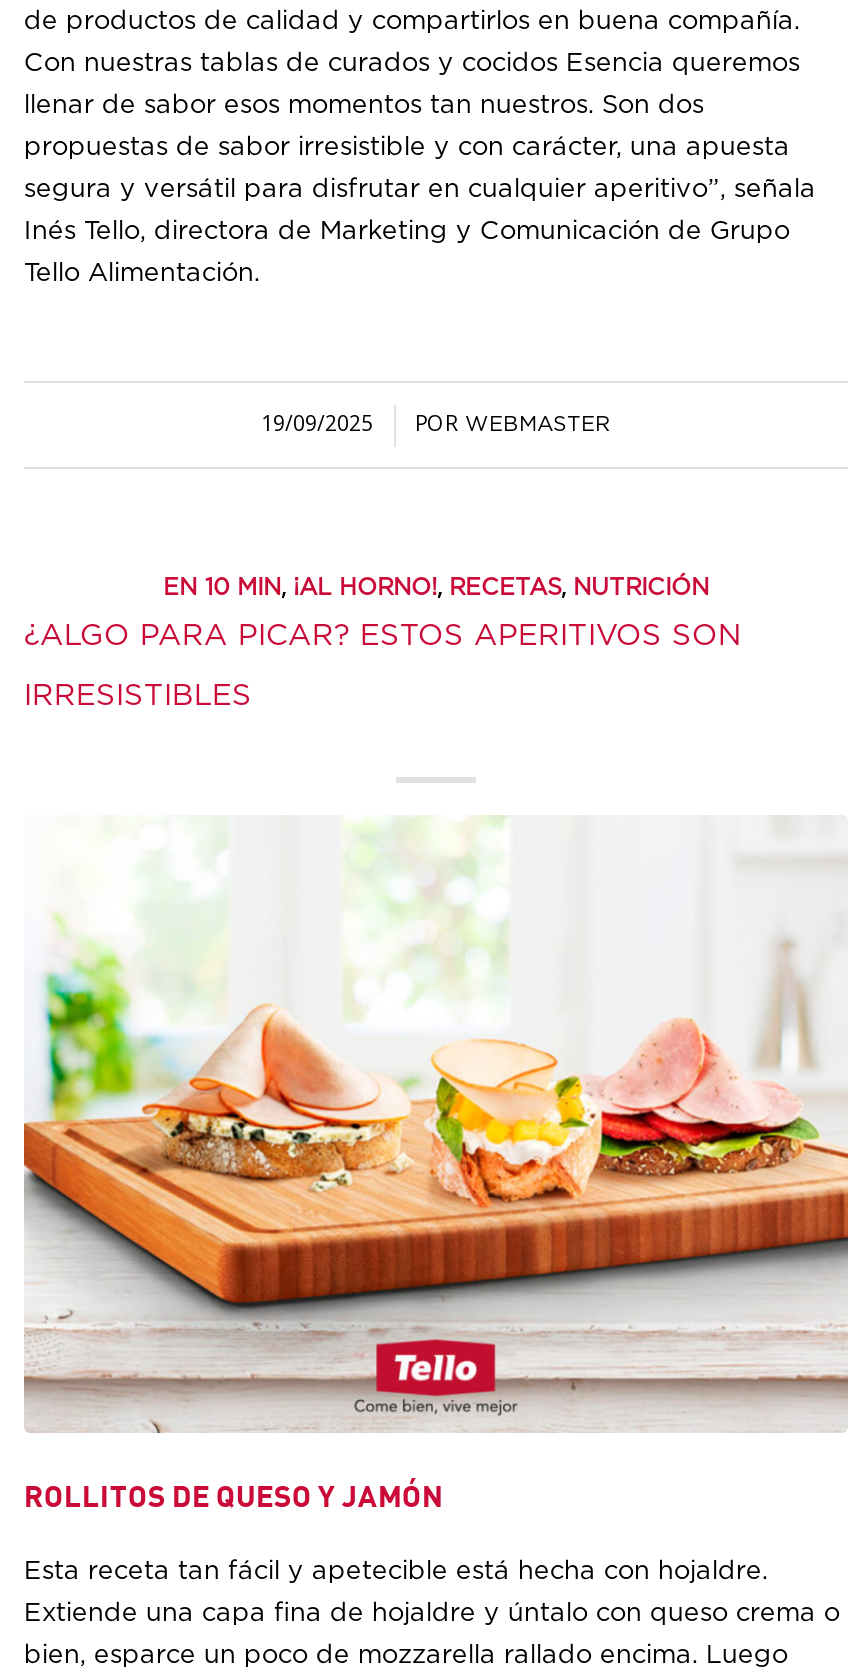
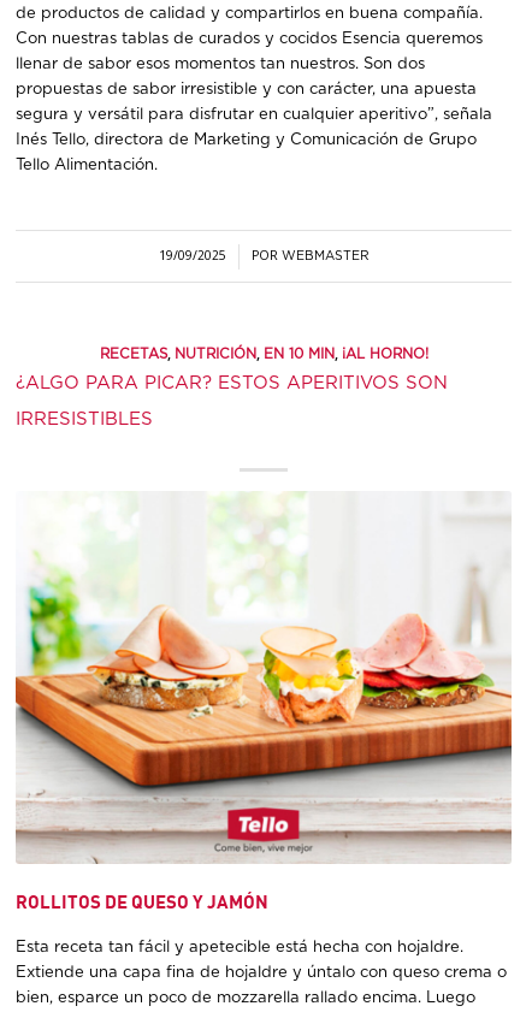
- EN 10 MIN, ¡AL HORNO!, RECETAS, NUTRICIÓN
+ RECETAS, NUTRICIÓN, EN 10 MIN, ¡AL HORNO!
